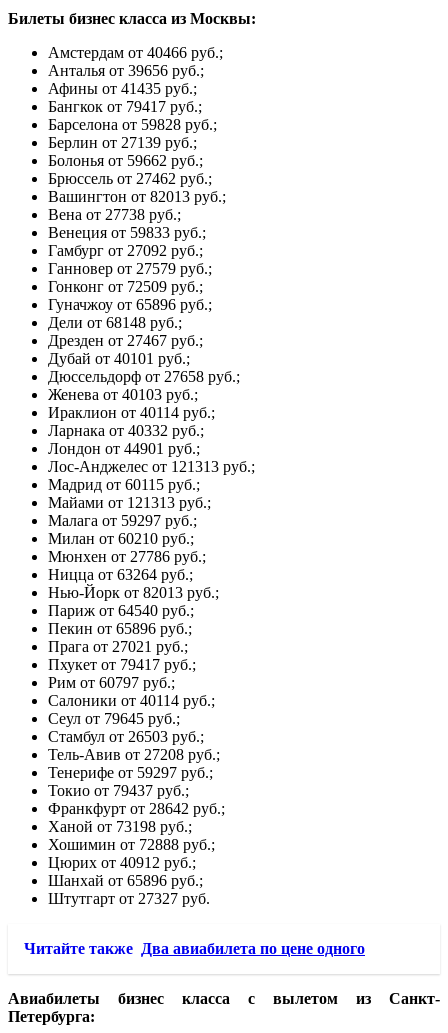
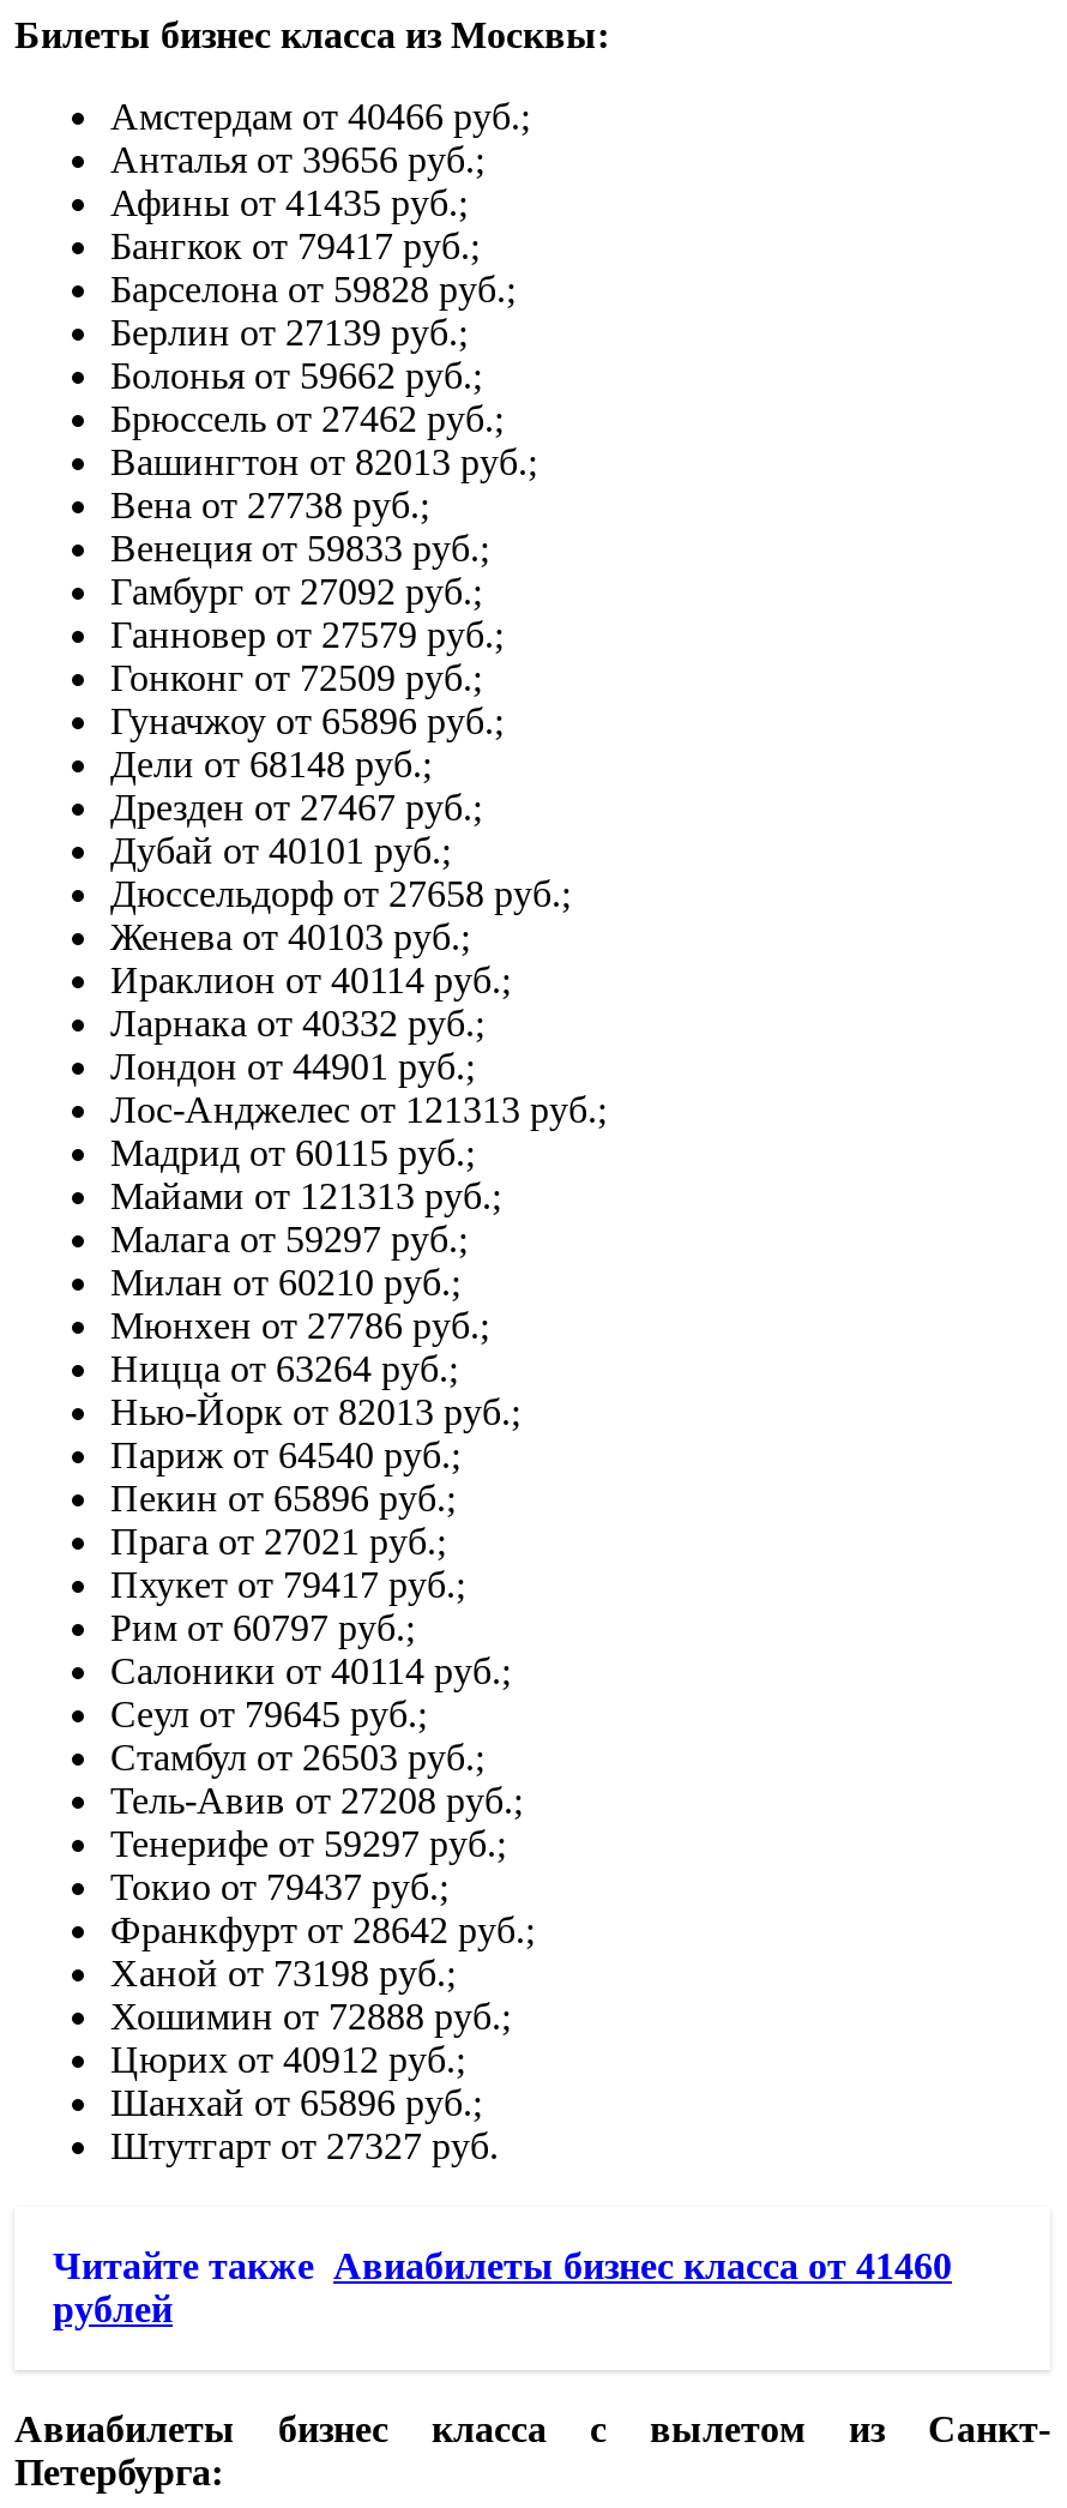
- Читайте также Два авиабилета по цене одного
+ Читайте также Авиабилеты бизнес класса от 41460
+ рублей
